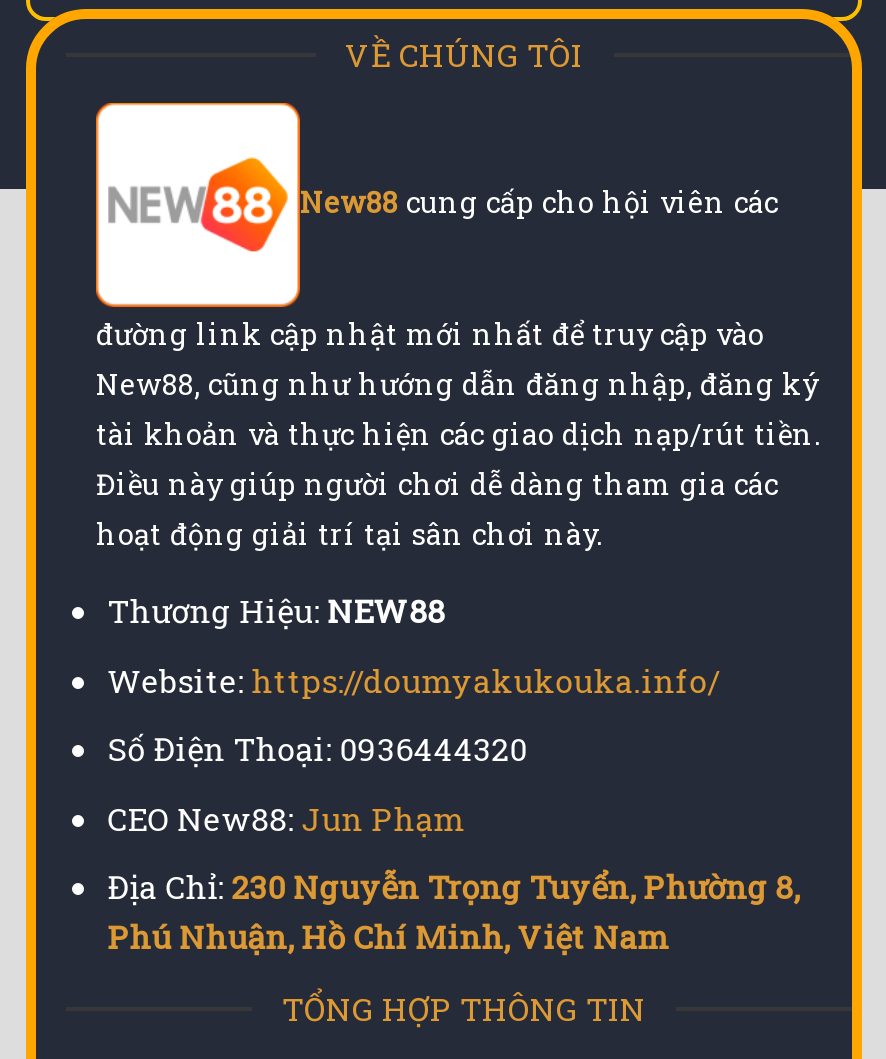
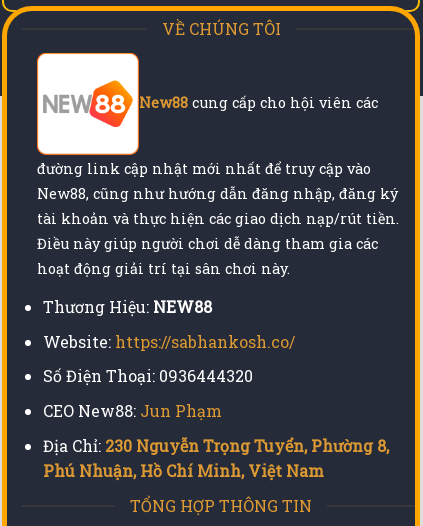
- Website: https://doumyakukouka.info/
+ Website: https://sabhankosh.co/
